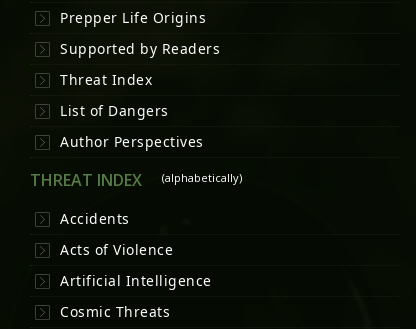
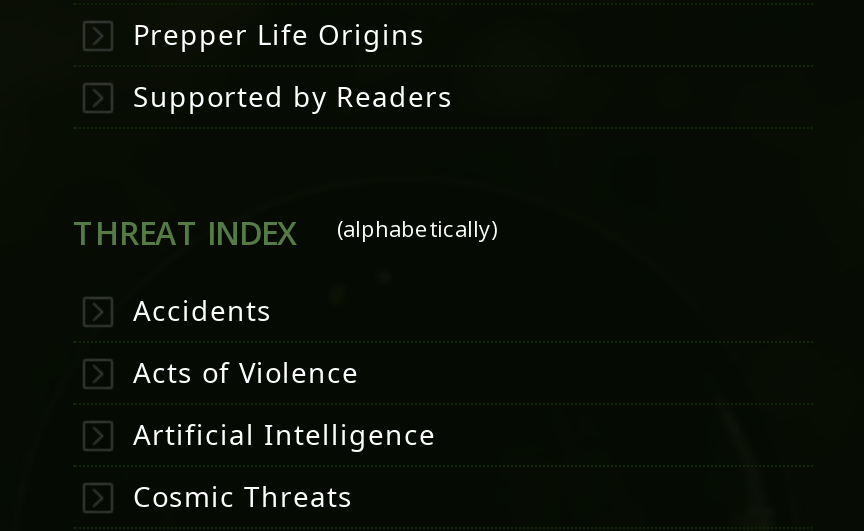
- Threat Index
- List of Dangers
- Author Perspectives
